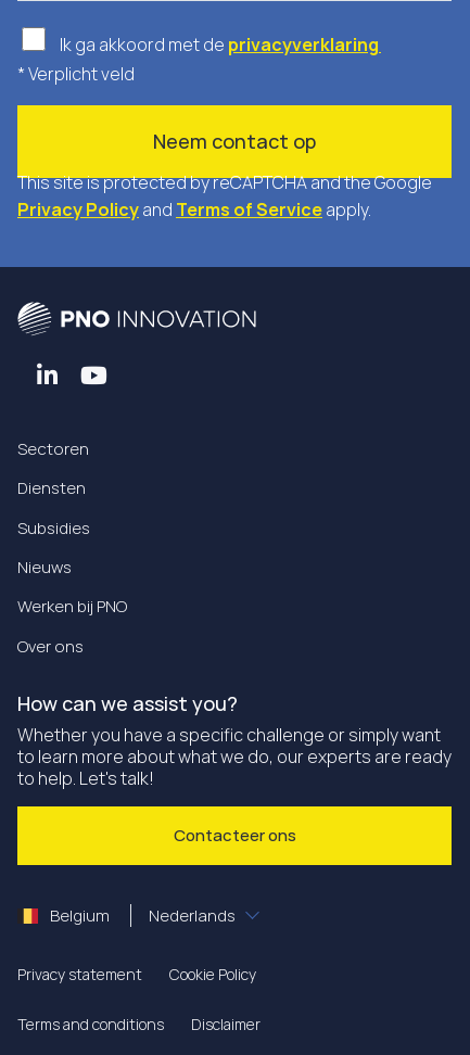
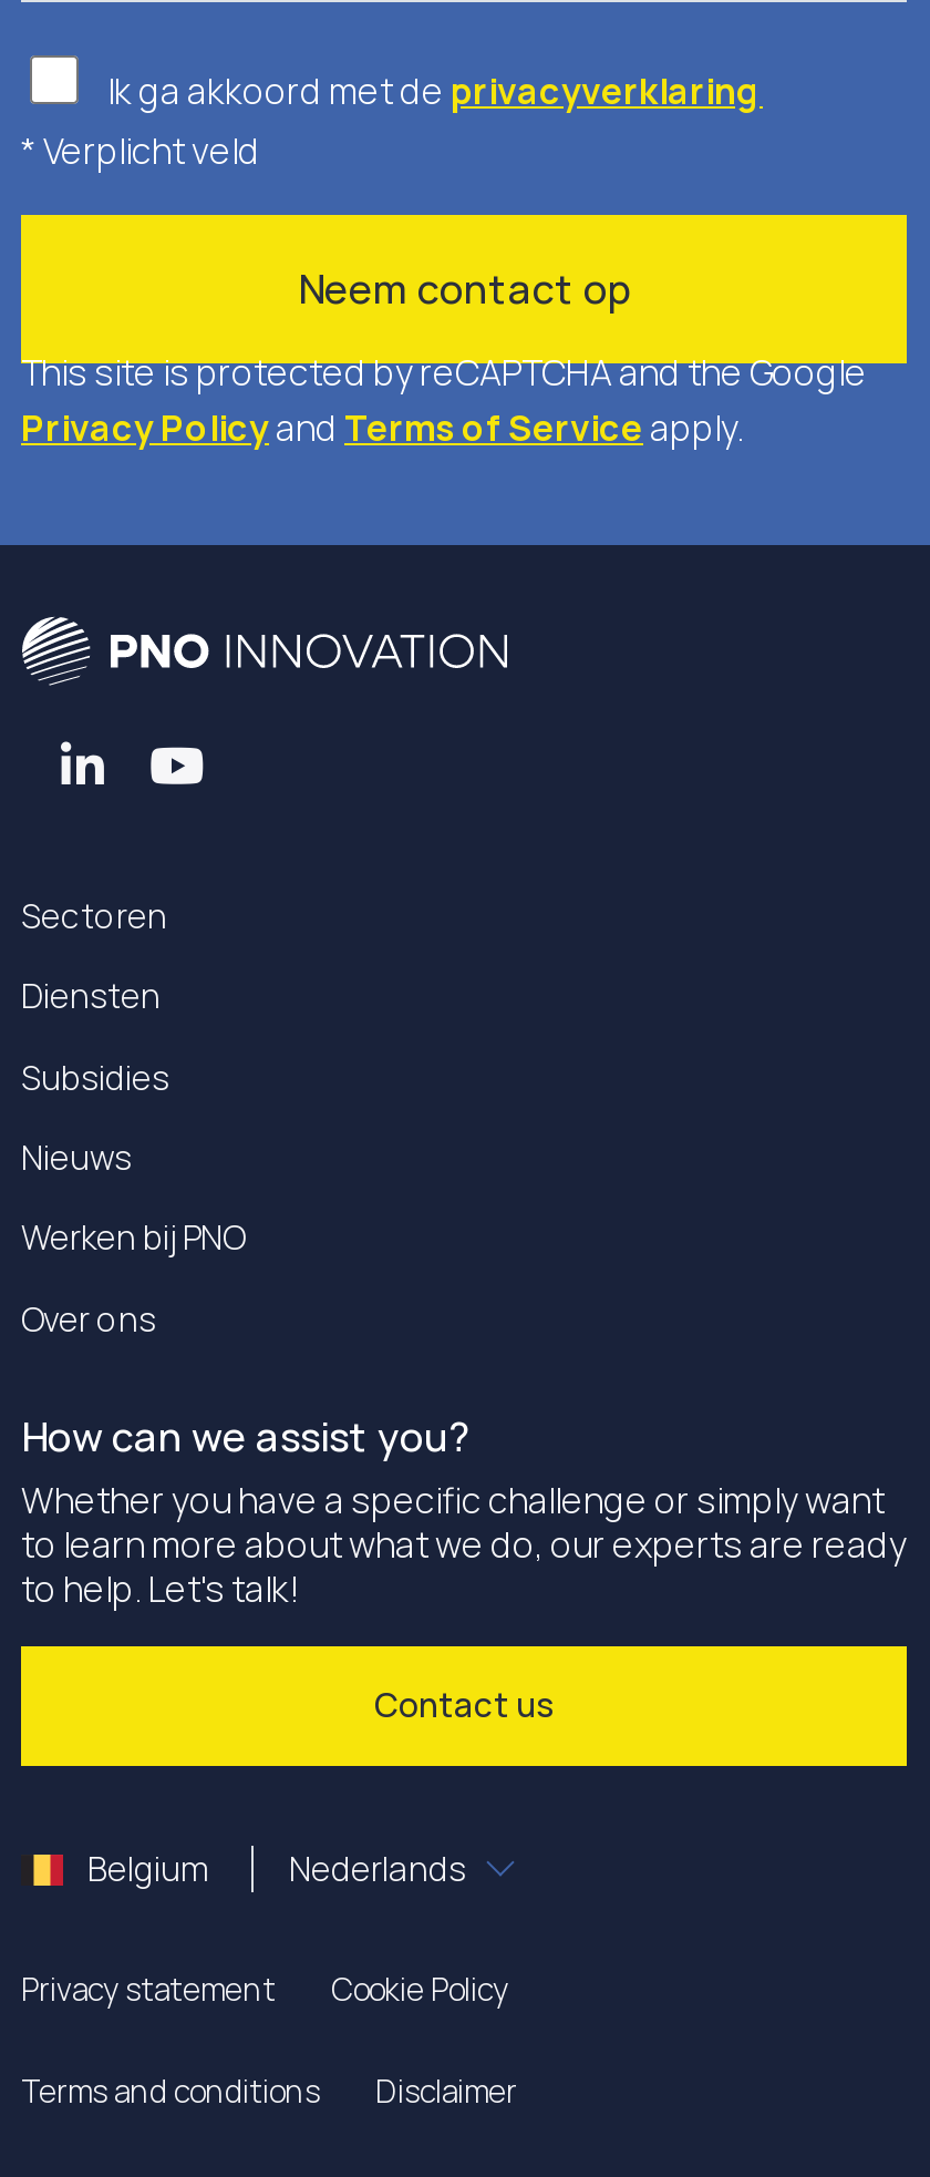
- Contacteer ons
+ Contact us
